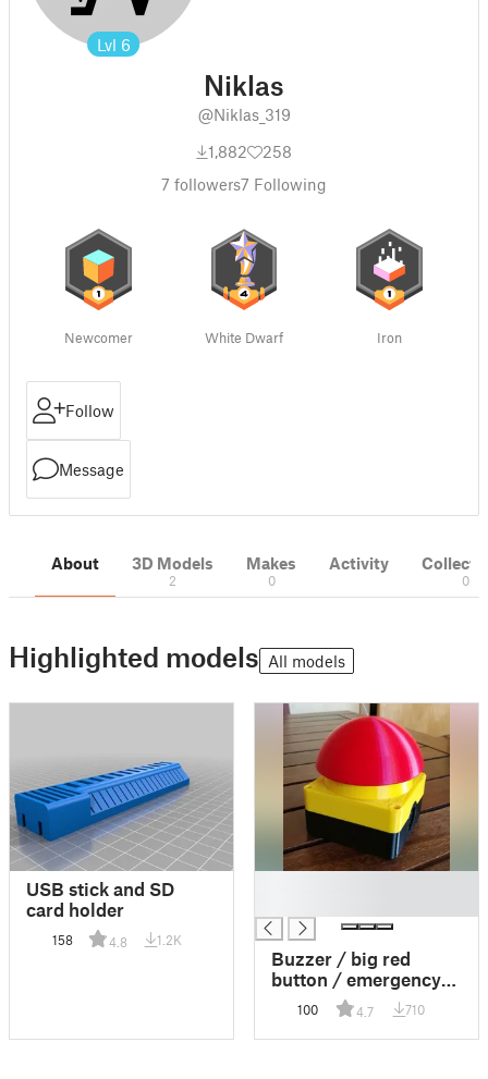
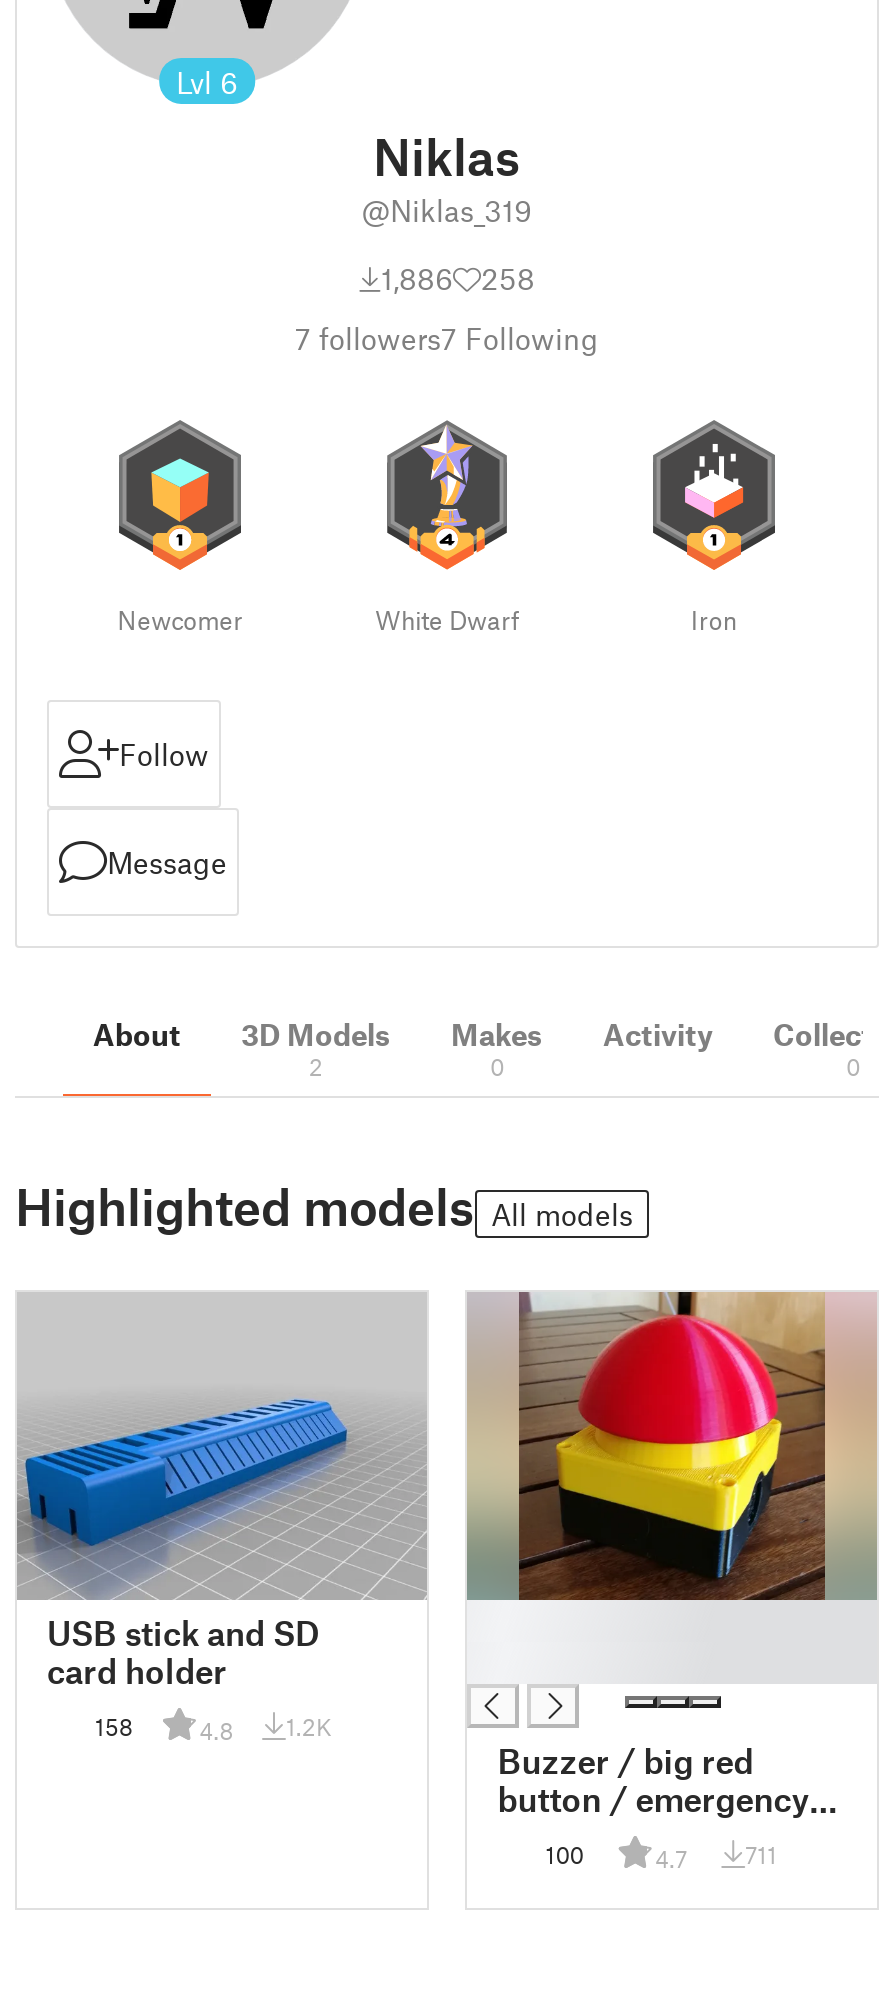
- 1,882 258
+ 1,886 258

- 710
+ 711
